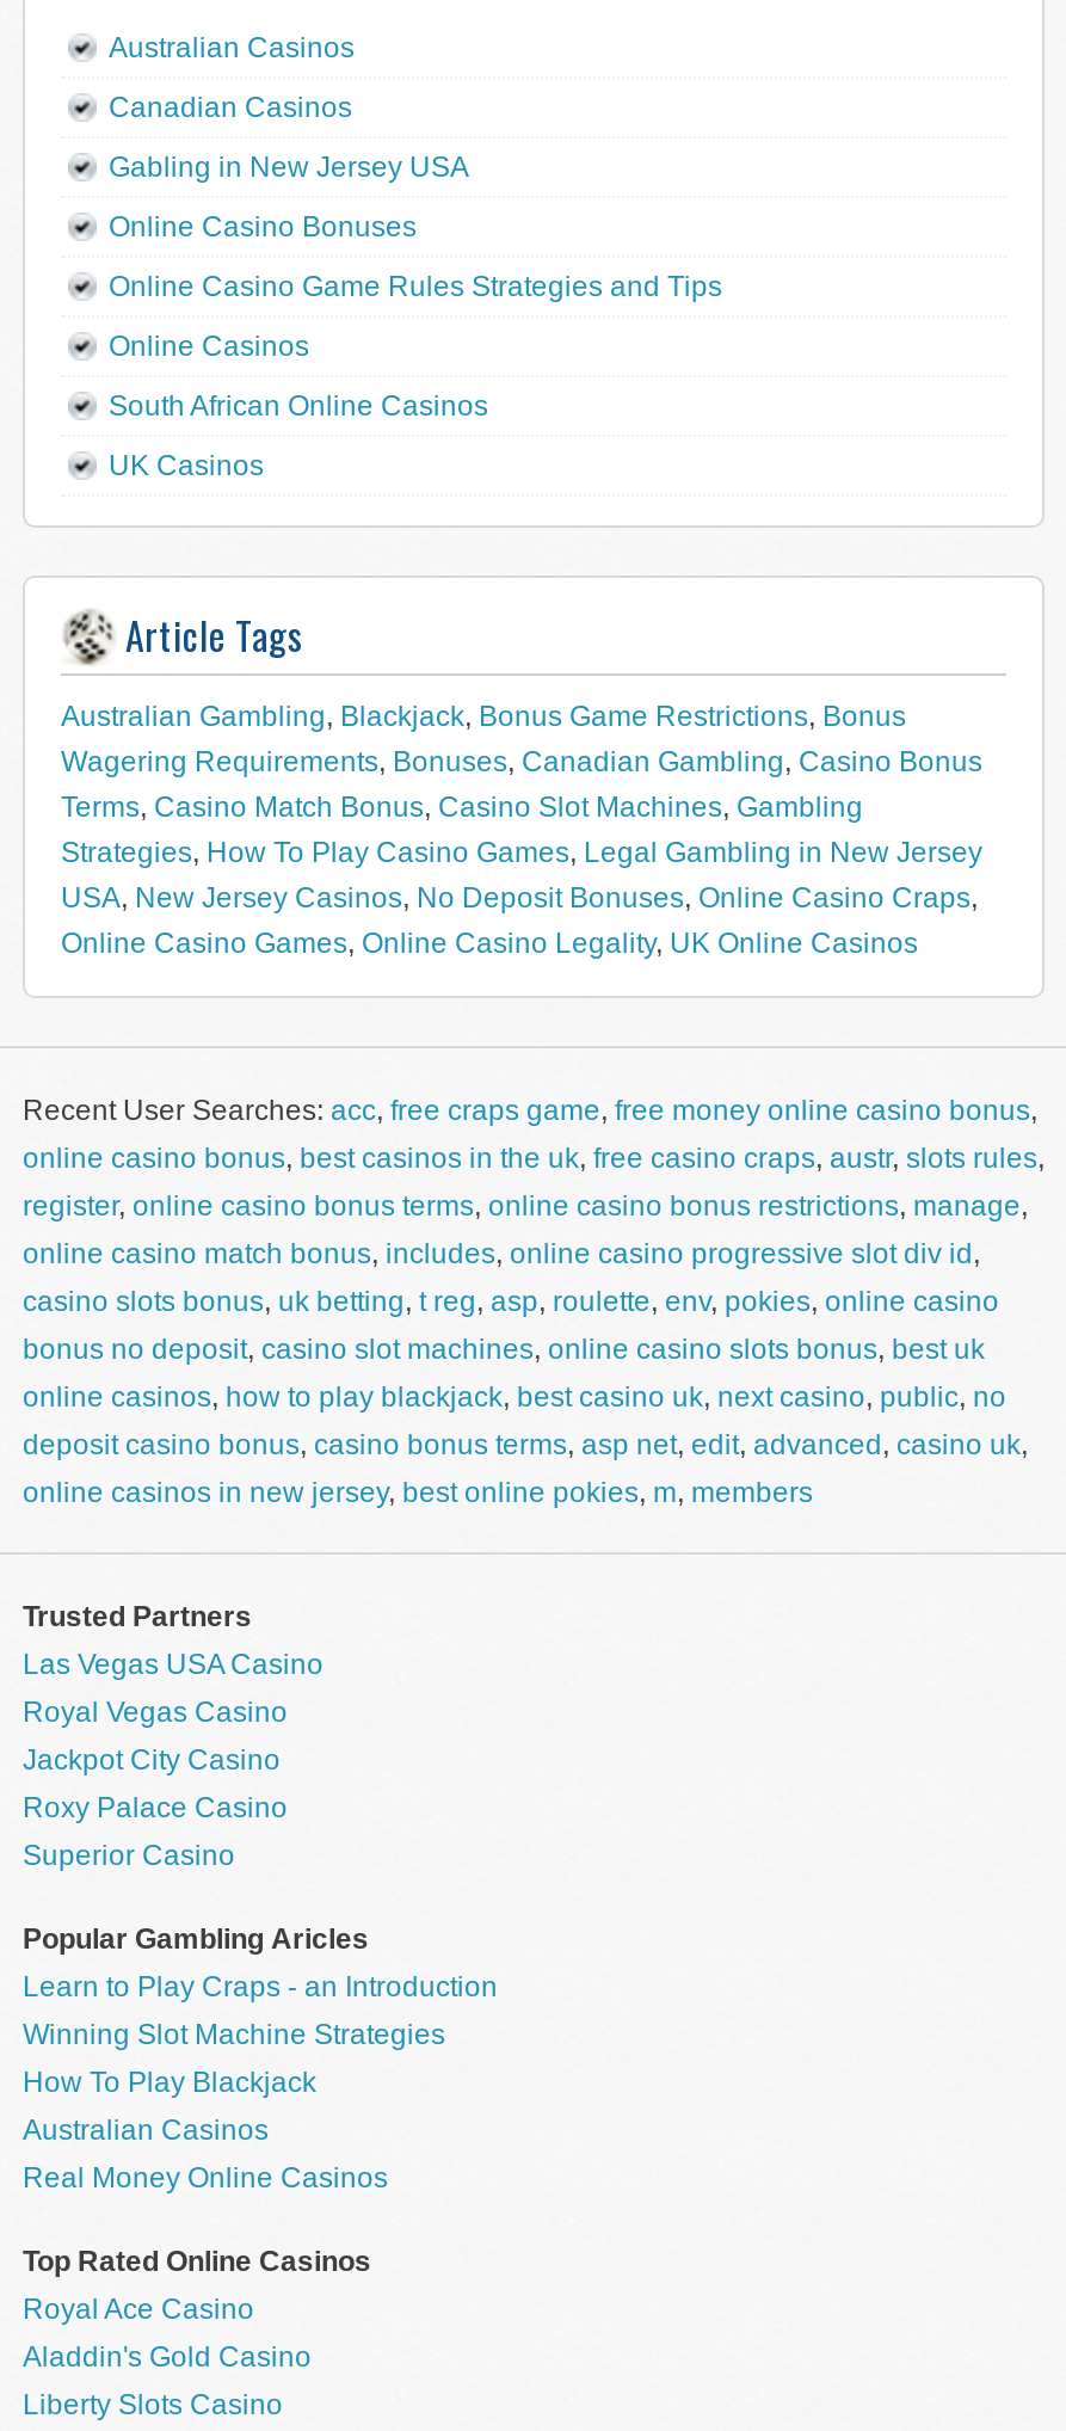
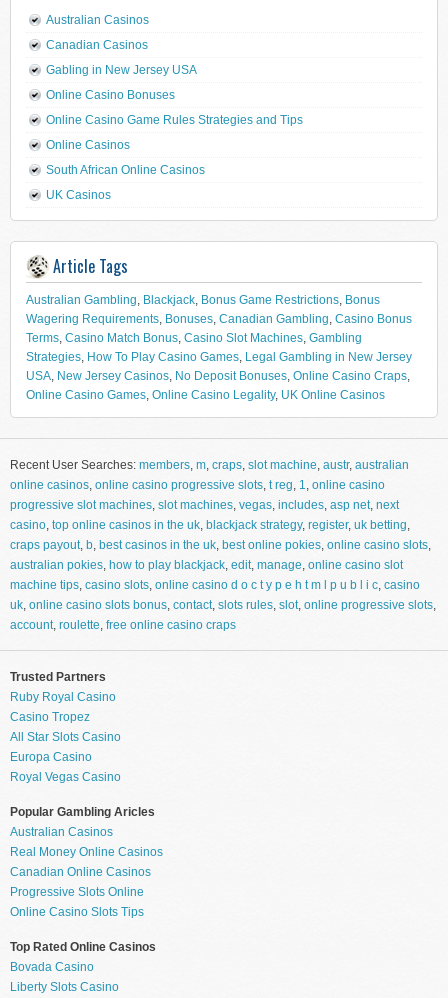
- Recent User Searches: acc, free craps game, free money online casino bonus,
- online casino bonus, best casinos in the uk, free casino craps, austr, slots rules,
- register, online casino bonus terms, online casino bonus restrictions, manage,
- online casino match bonus, includes, online casino progressive slot div id,
- casino slots bonus, uk betting, t reg, asp, roulette, env, pokies, online casino
- bonus no deposit, casino slot machines, online casino slots bonus, best uk
- online casinos, how to play blackjack, best casino uk, next casino, public, no
- deposit casino bonus, casino bonus terms, asp net, edit, advanced, casino uk,
- online casinos in new jersey, best online pokies, m, members
+ Recent User Searches: members, m, craps, slot machine, austr, australian
+ online casinos, online casino progressive slots, t reg, 1, online casino
+ progressive slot machines, slot machines, vegas, includes, asp net, next
+ casino, top online casinos in the uk, blackjack strategy, register, uk betting,
+ craps payout, b, best casinos in the uk, best online pokies, online casino slots,
+ australian pokies, how to play blackjack, edit, manage, online casino slot
+ machine tips, casino slots, online casino d o c t y p e h t m l p u b l i c, casino
+ uk, online casino slots bonus, contact, slots rules, slot, online progressive slots,
+ account, roulette, free online casino craps

- Las Vegas USA Casino
+ Ruby Royal Casino
+ Casino Tropez
+ All Star Slots Casino
+ Europa Casino

moved down: Royal Vegas Casino

- Jackpot City Casino
- Roxy Palace Casino
- Superior Casino

- Learn to Play Craps - an Introduction
- Winning Slot Machine Strategies
- How To Play Blackjack

moved up: Australian Casinos | Real Money Online Casinos

+ Canadian Online Casinos
+ Progressive Slots Online
+ Online Casino Slots Tips

- Royal Ace Casino
- Aladdin's Gold Casino
+ Bovada Casino
